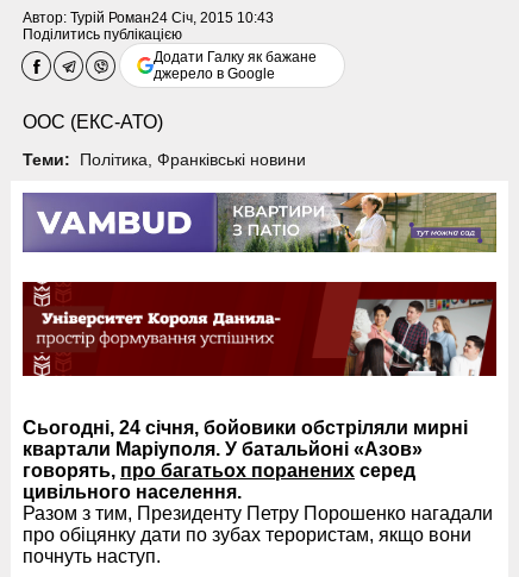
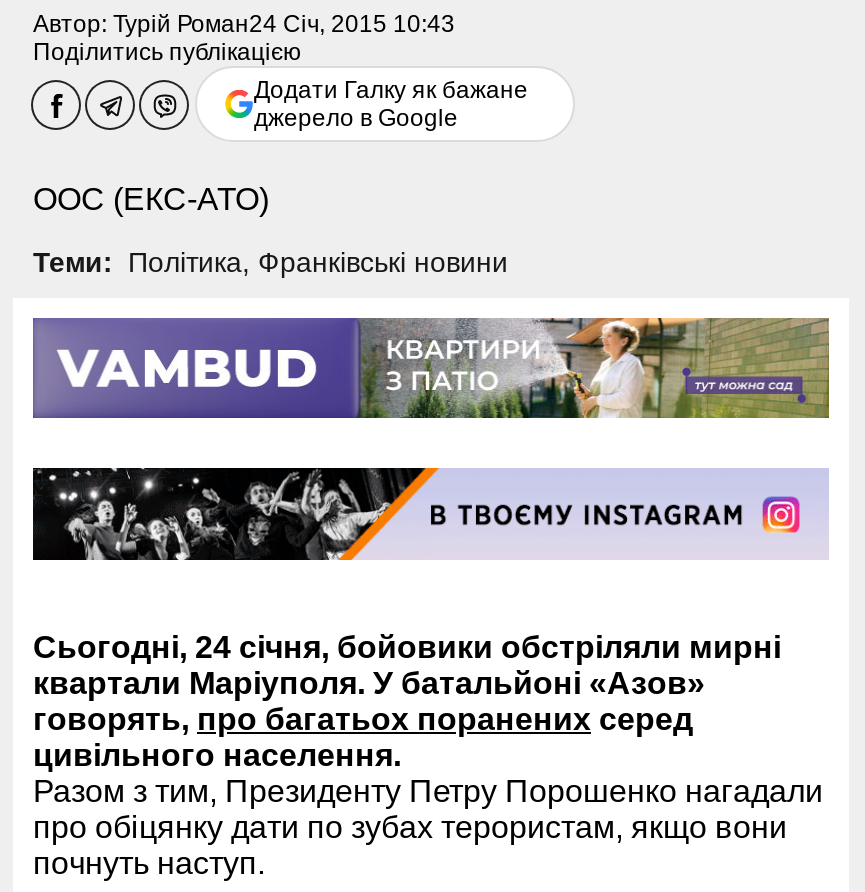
- [image]
+ [image]
